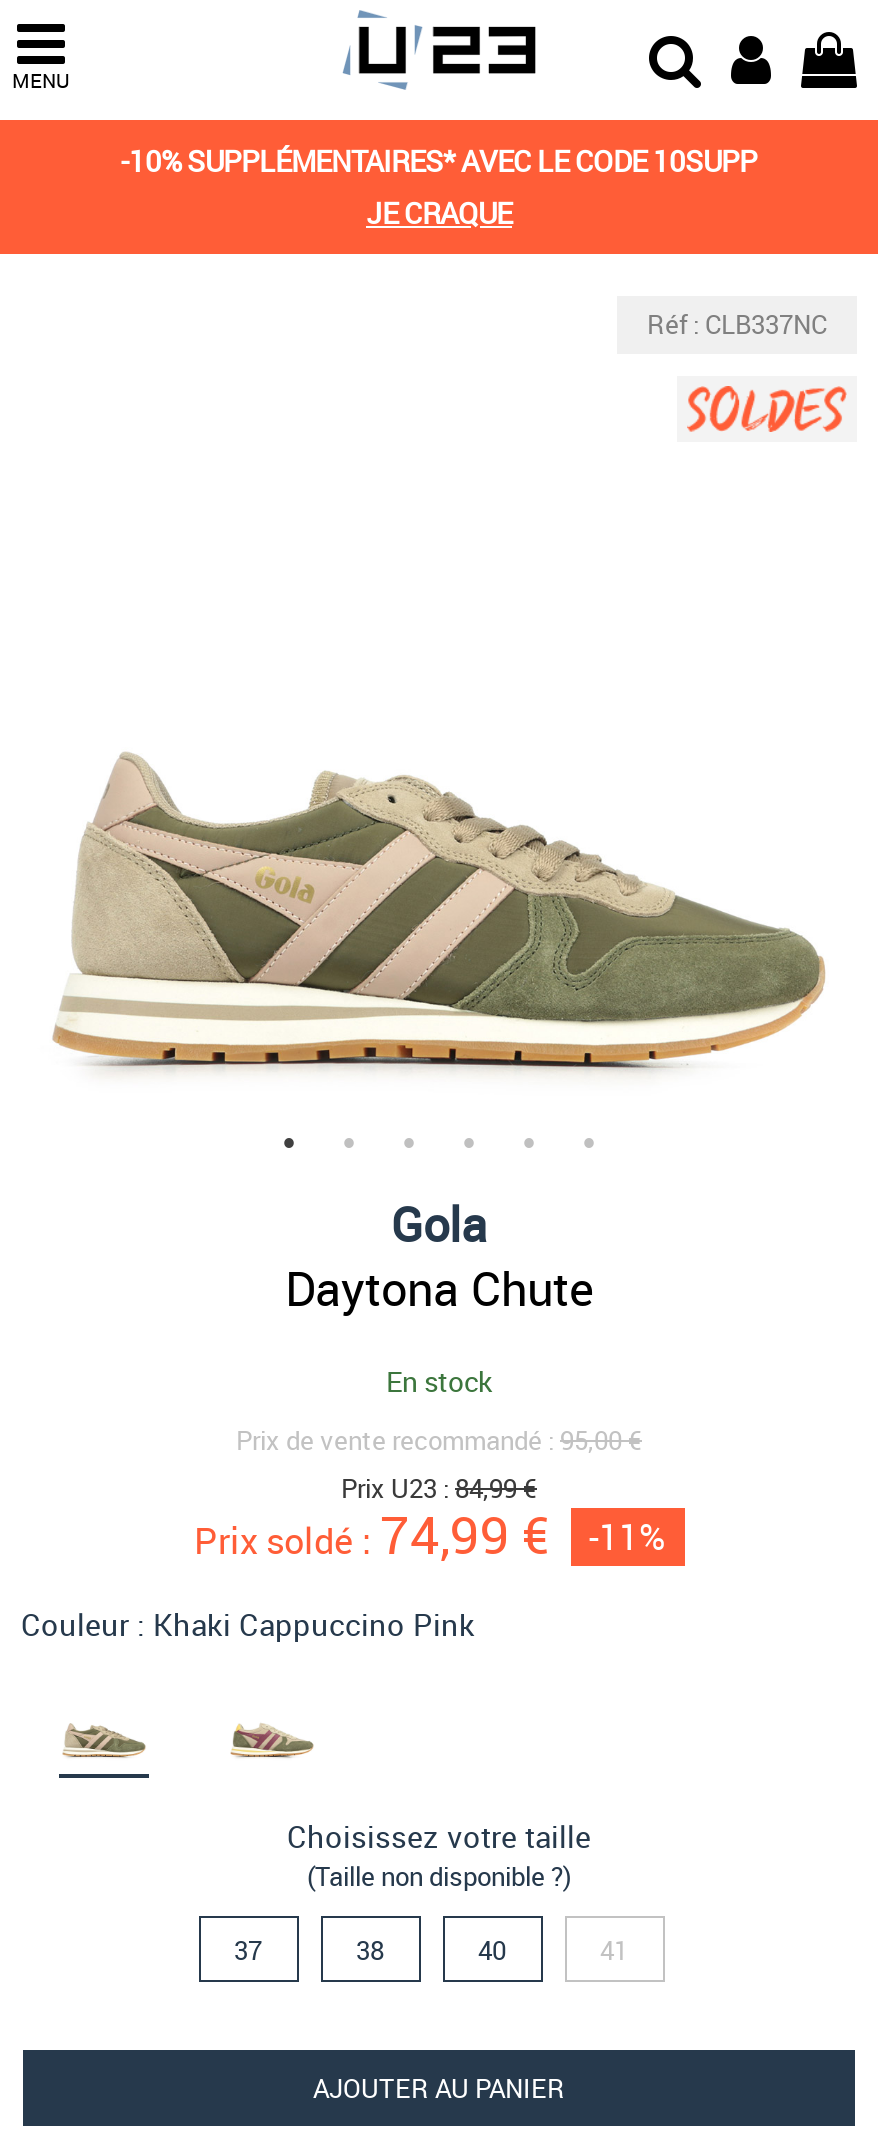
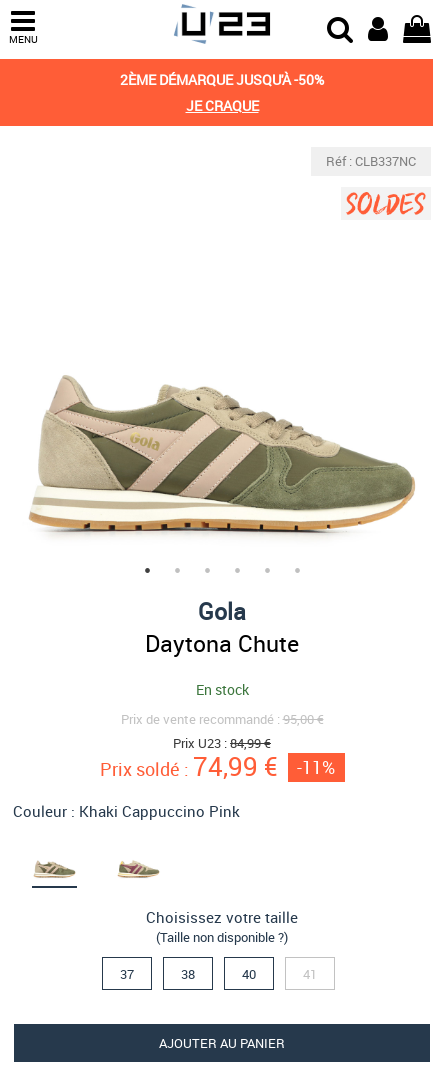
- -10% SUPPLÉMENTAIRES* AVEC LE CODE 10SUPP
+ 2ÈME DÉMARQUE JUSQU'À -50%
